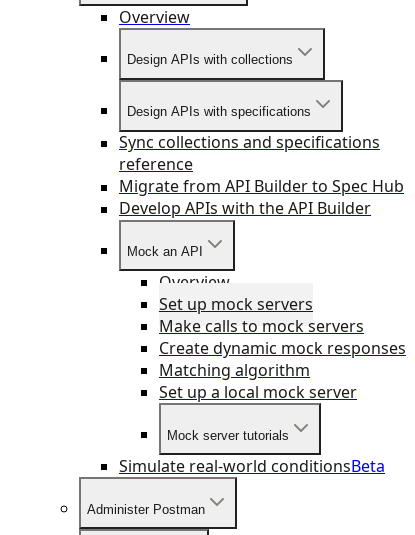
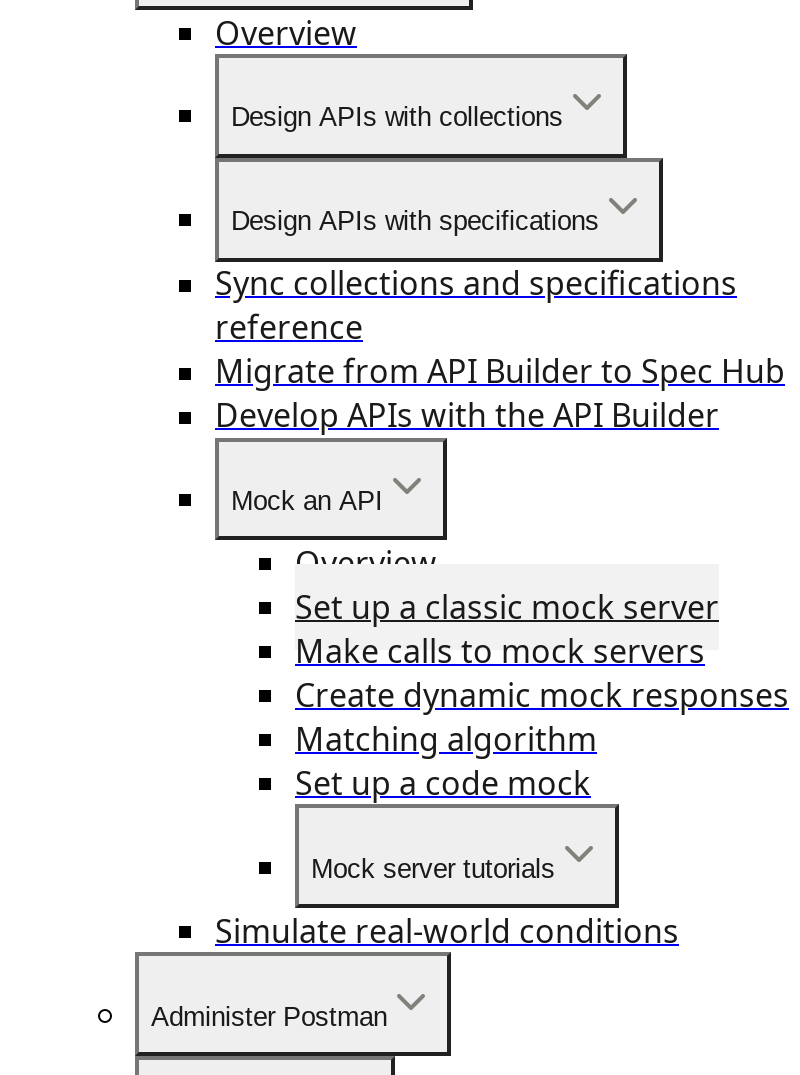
- Set up mock servers
+ Set up a classic mock server

- Set up a local mock server
+ Set up a code mock

- Simulate real-world conditionsBeta
+ Simulate real-world conditions
